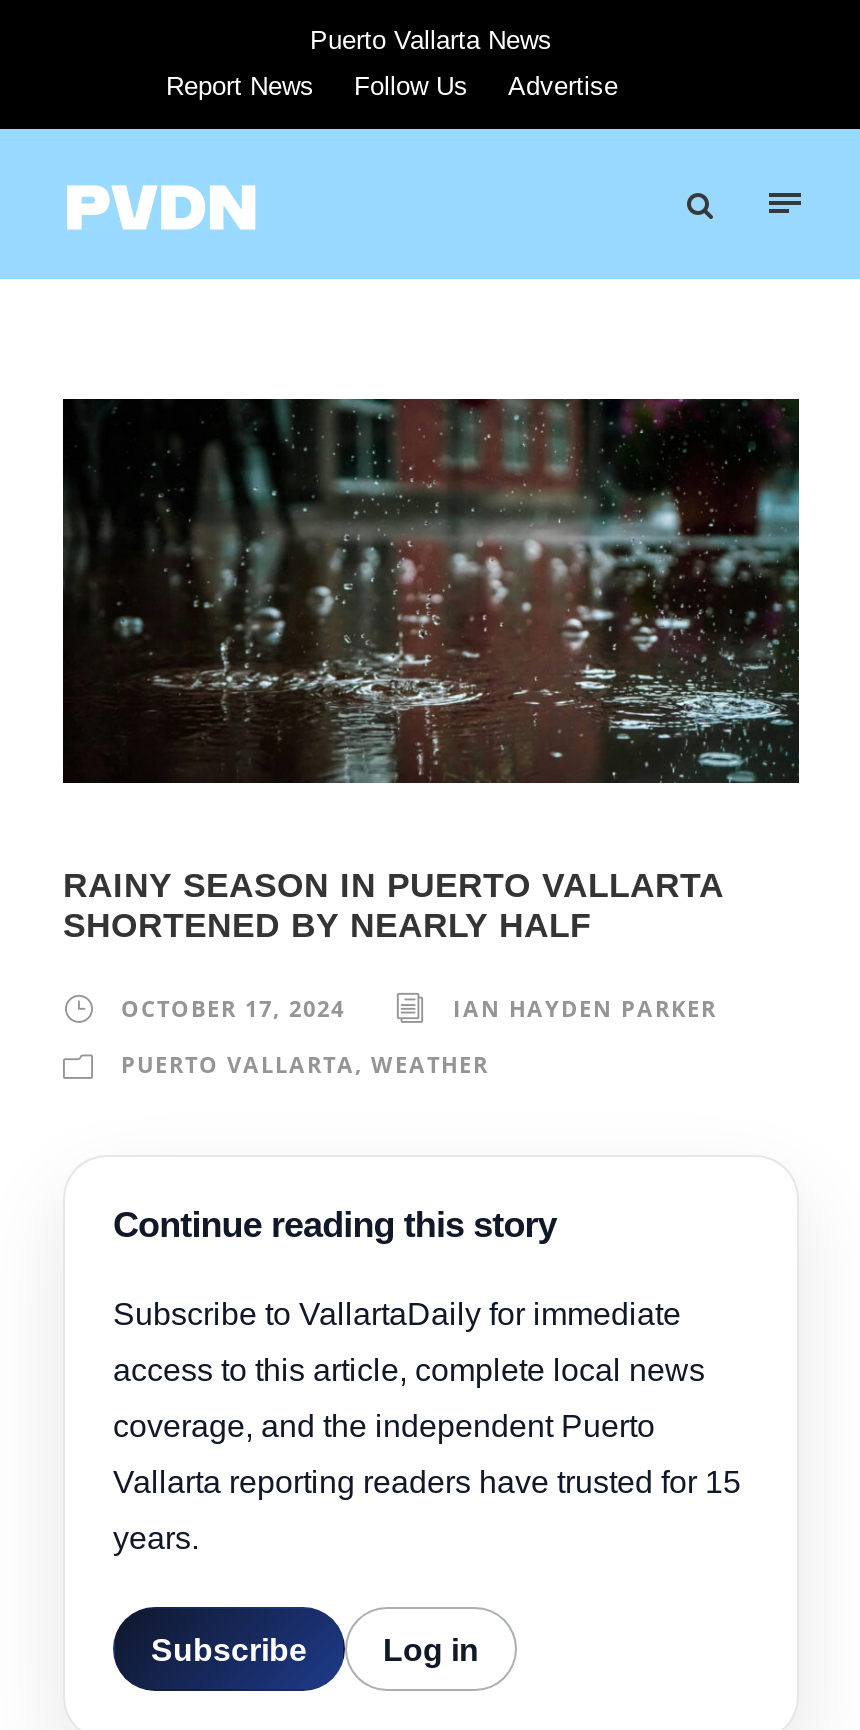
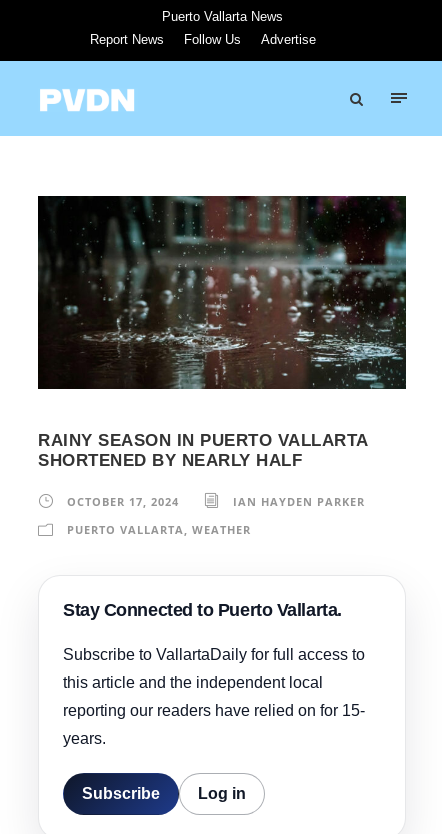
- Continue reading this story
- Subscribe to VallartaDaily for immediate
- access to this article, complete local news
- coverage, and the independent Puerto
- Vallarta reporting readers have trusted for 15
+ Stay Connected to Puerto Vallarta.
+ Subscribe to VallartaDaily for full access to
+ this article and the independent local
+ reporting our readers have relied on for 15-
